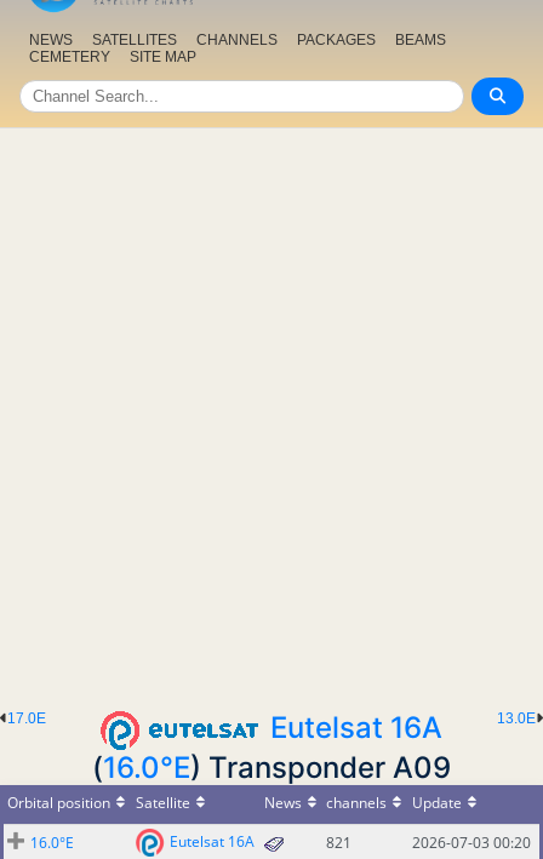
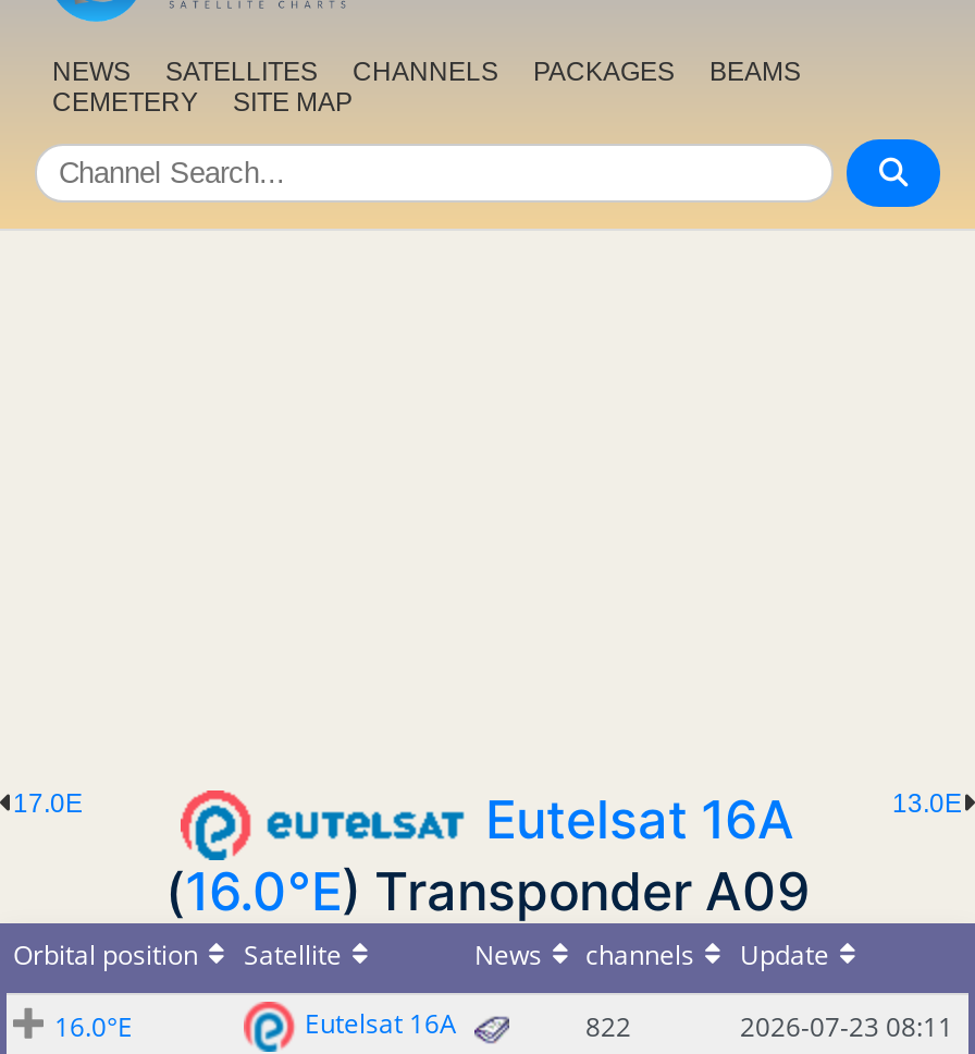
- 821
+ 822

- 2026-07-03 00:20
+ 2026-07-23 08:11
